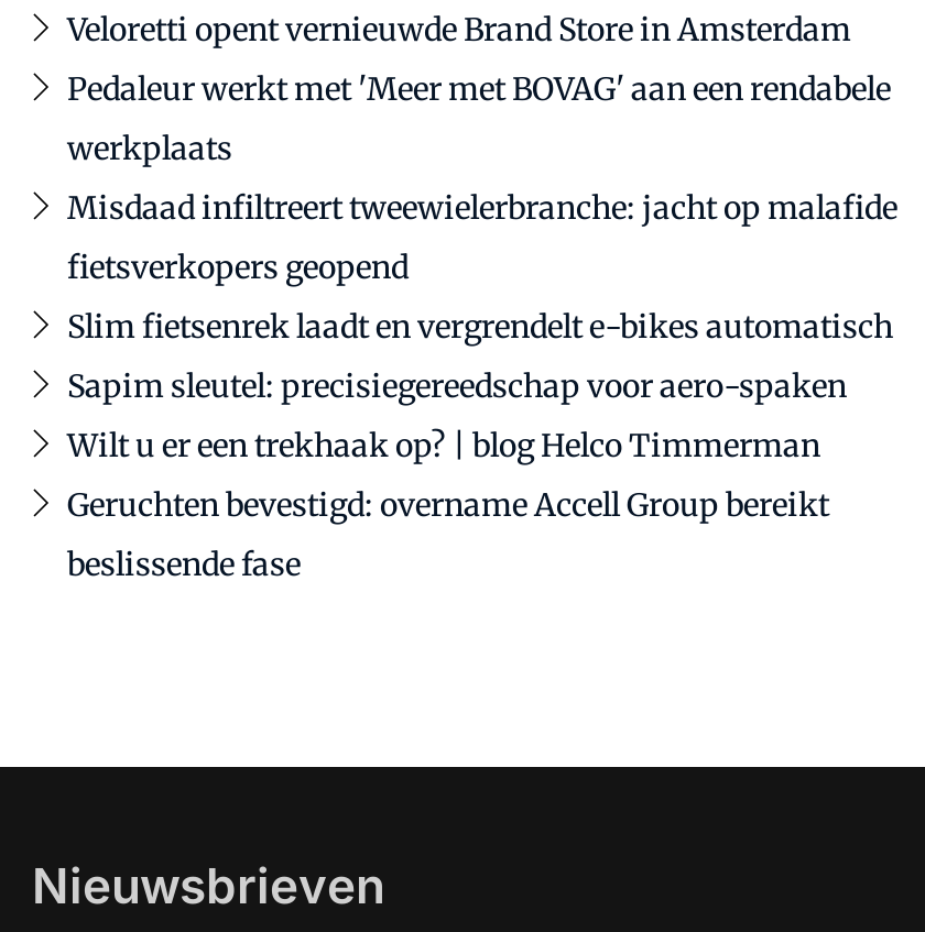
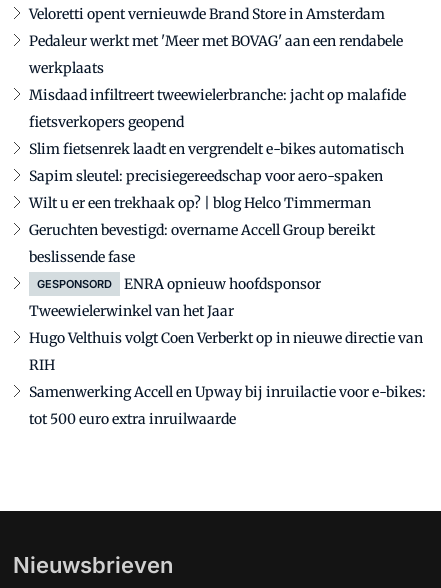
+ GESPONSORD
+ ENRA opnieuw hoofdsponsor
+ Tweewielerwinkel van het Jaar
+ Hugo Velthuis volgt Coen Verberkt op in nieuwe directie van
+ RIH
+ Samenwerking Accell en Upway bij inruilactie voor e-bikes:
+ tot 500 euro extra inruilwaarde
